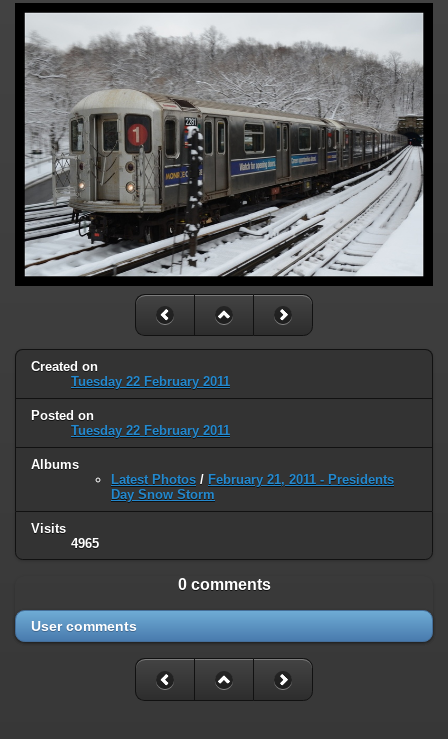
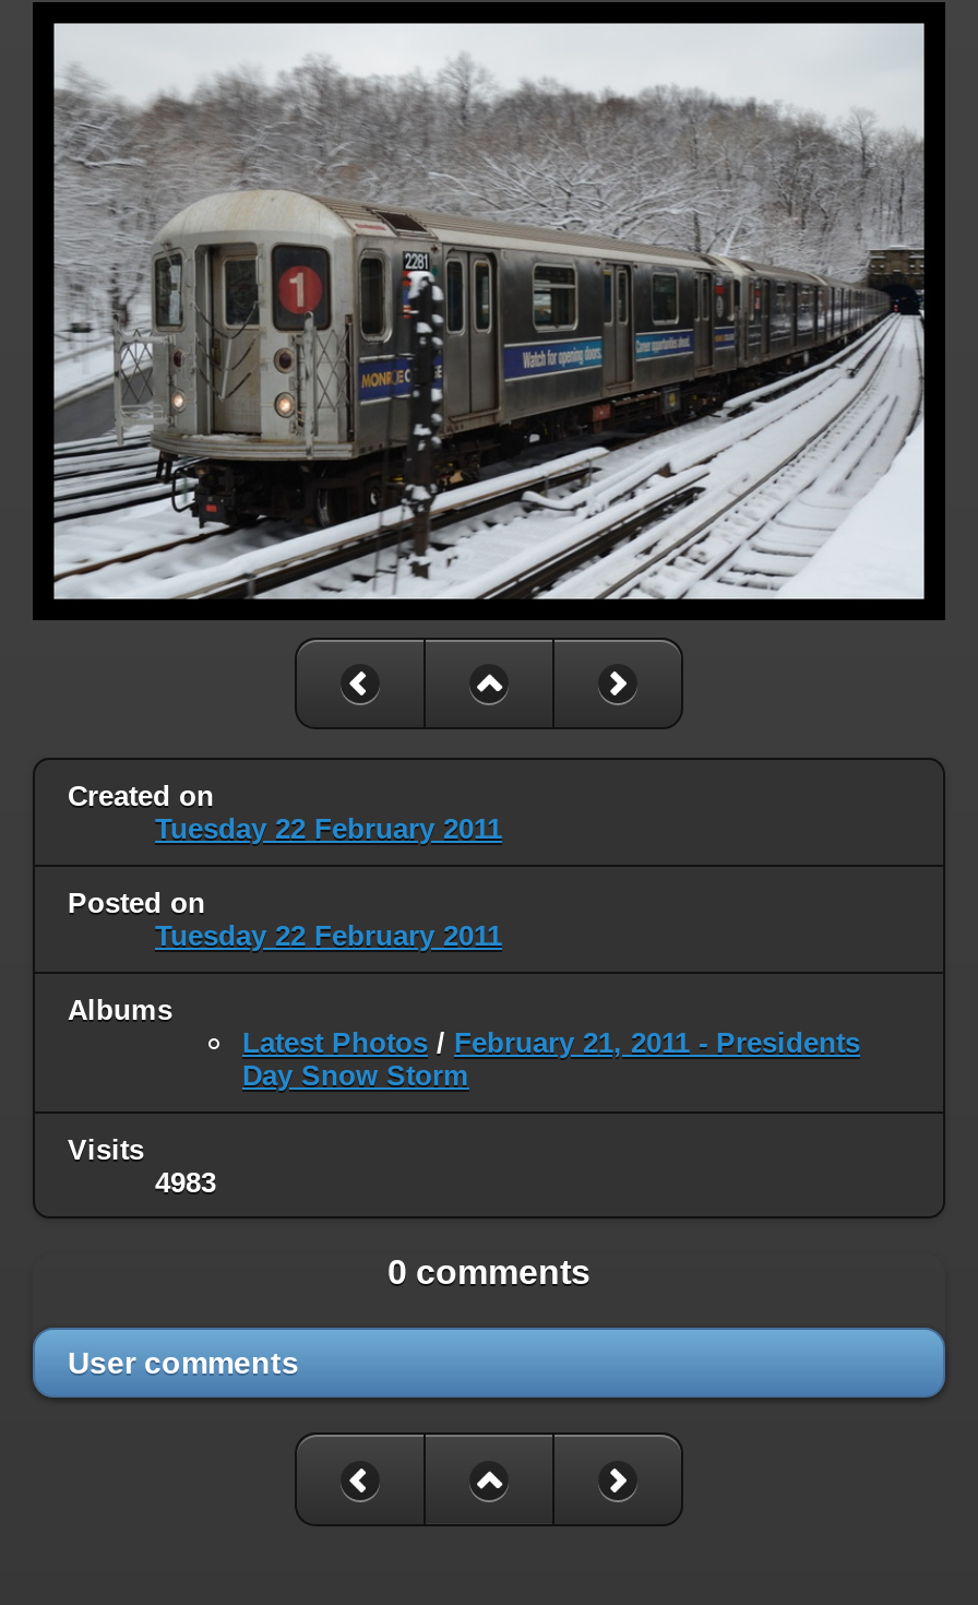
- 4965
+ 4983
